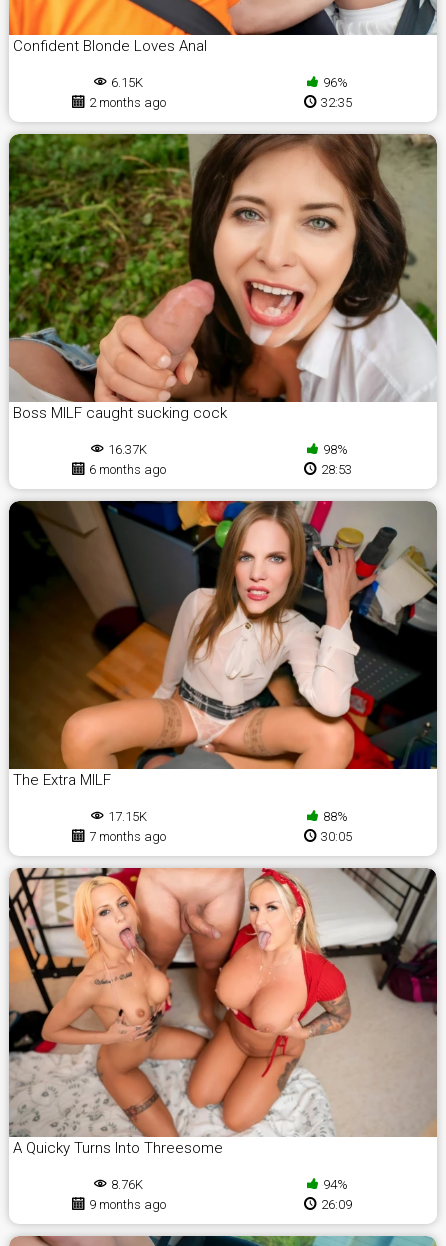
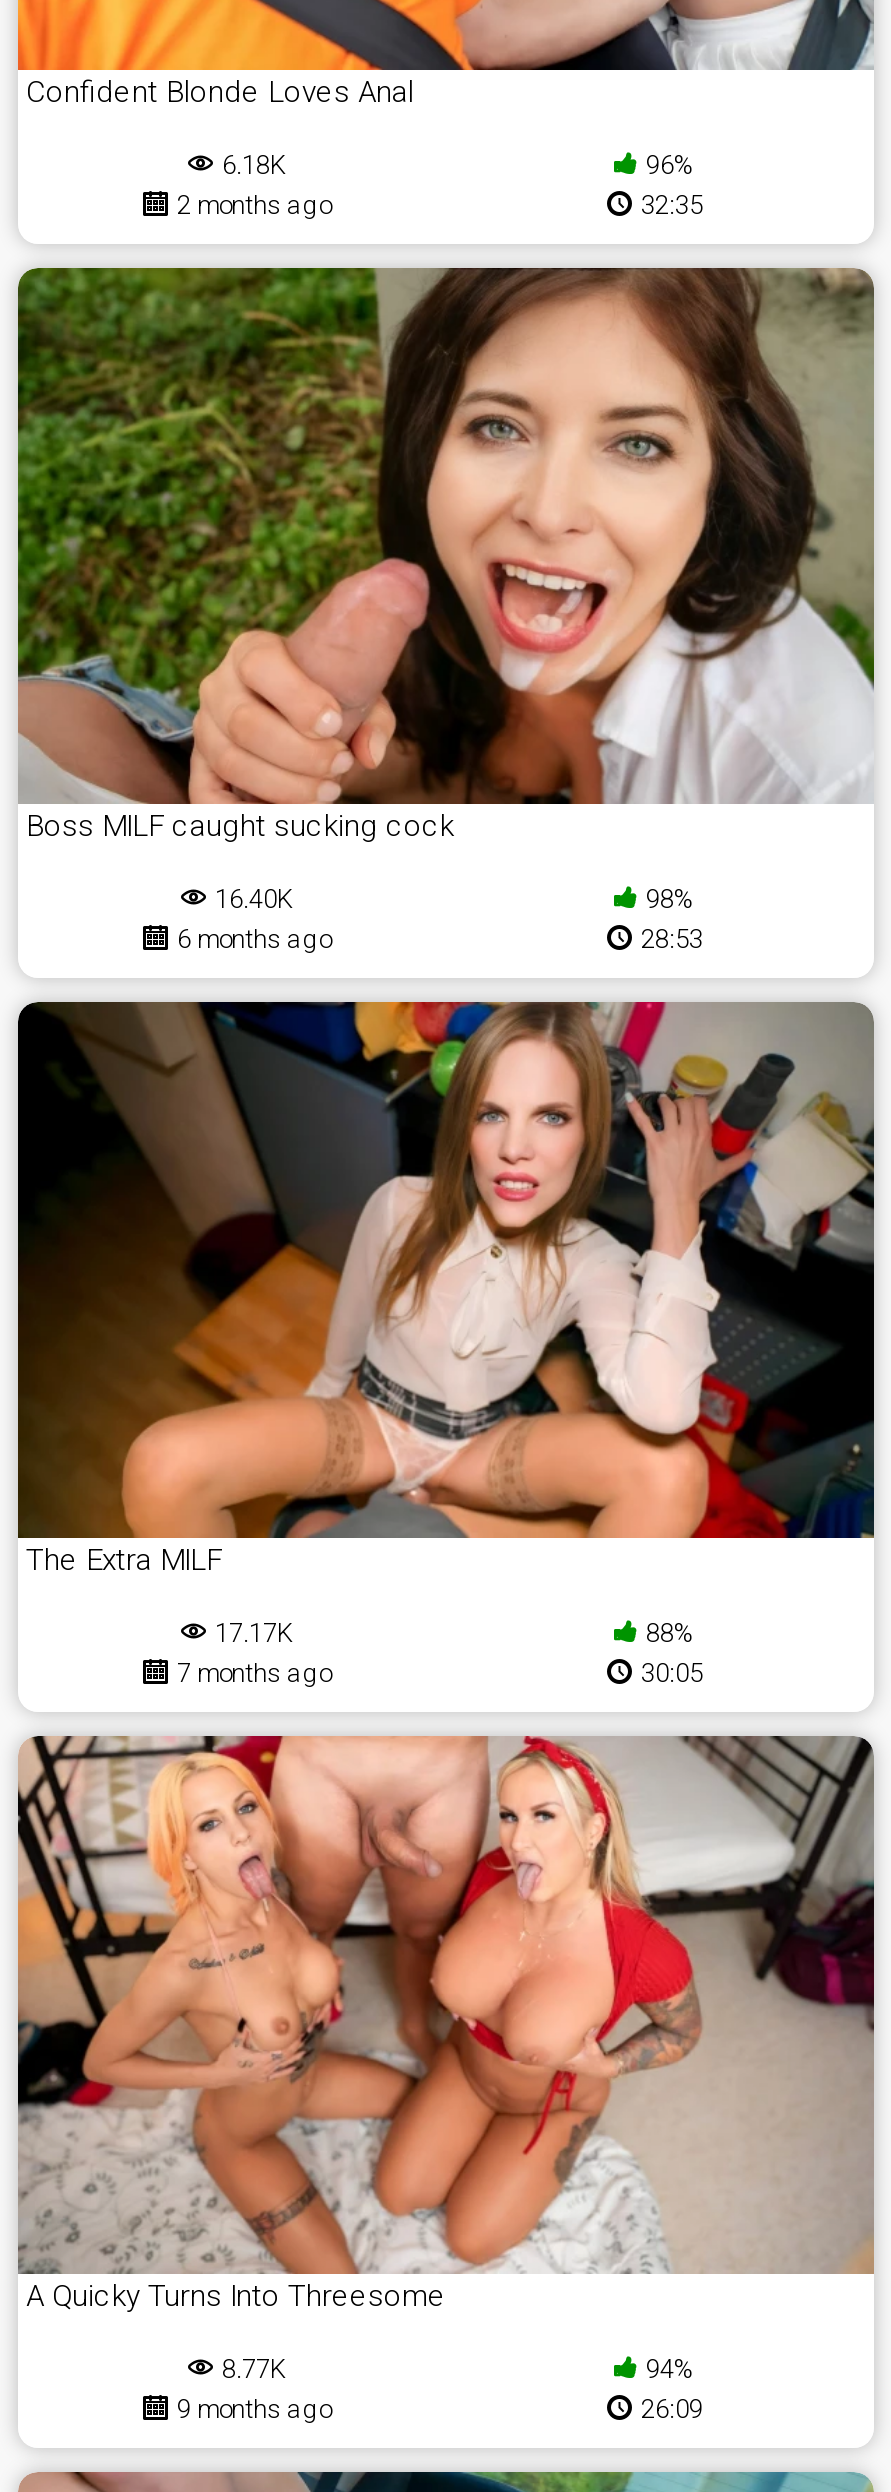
- 6.15K
+ 6.18K

- 16.37K
+ 16.40K

- 17.15K
+ 17.17K

- 8.76K
+ 8.77K
